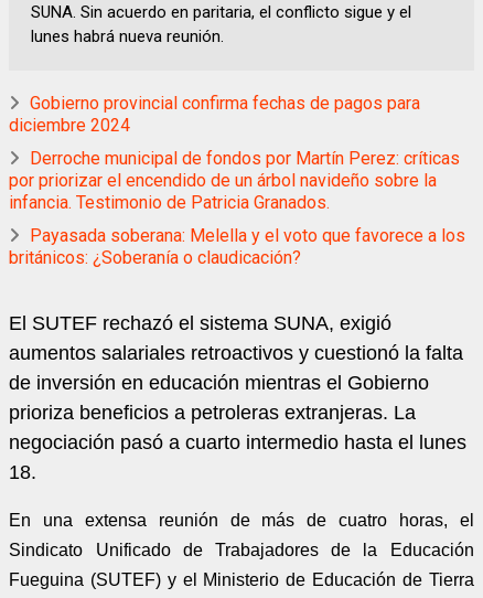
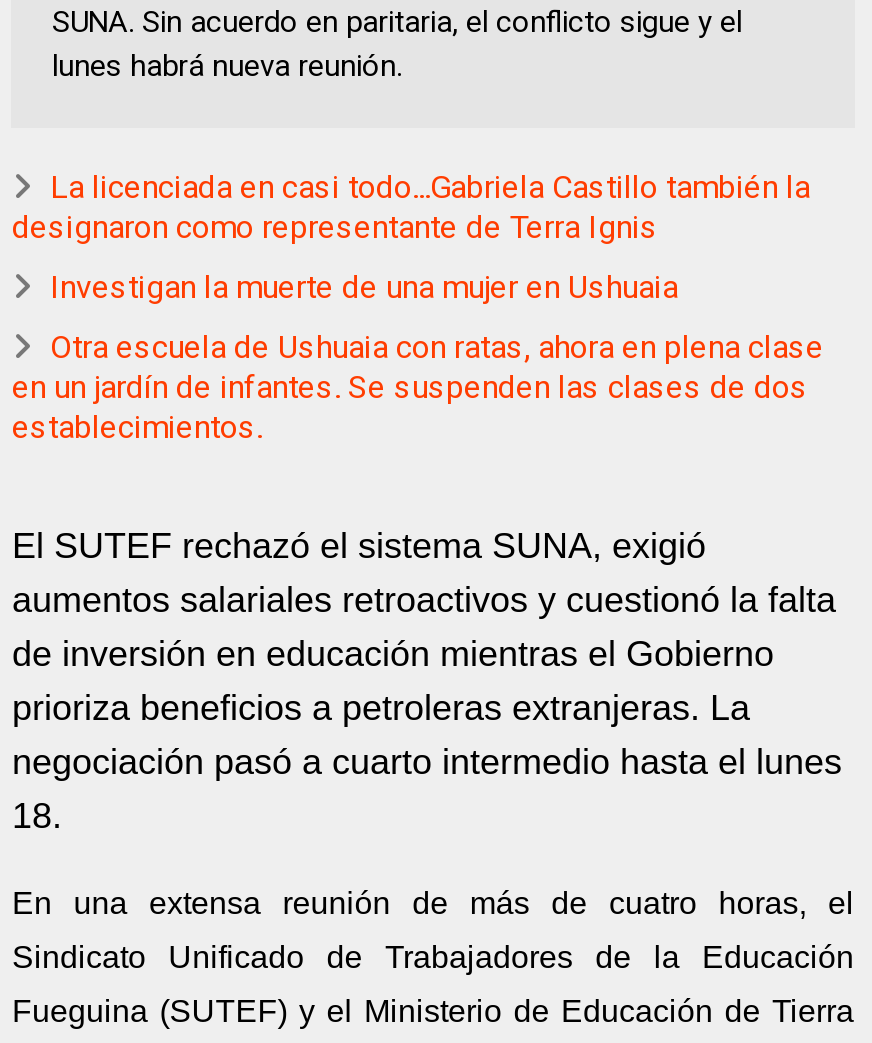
- Gobierno provincial confirma fechas de pagos para
- diciembre 2024
+ La licenciada en casi todo...Gabriela Castillo también la
+ designaron como representante de Terra Ignis

- Derroche municipal de fondos por Martín Perez: críticas
- por priorizar el encendido de un árbol navideño sobre la
- infancia. Testimonio de Patricia Granados.
+ Investigan la muerte de una mujer en Ushuaia

- Payasada soberana: Melella y el voto que favorece a los
- británicos: ¿Soberanía o claudicación?
+ Otra escuela de Ushuaia con ratas, ahora en plena clase
+ en un jardín de infantes. Se suspenden las clases de dos
+ establecimientos.
